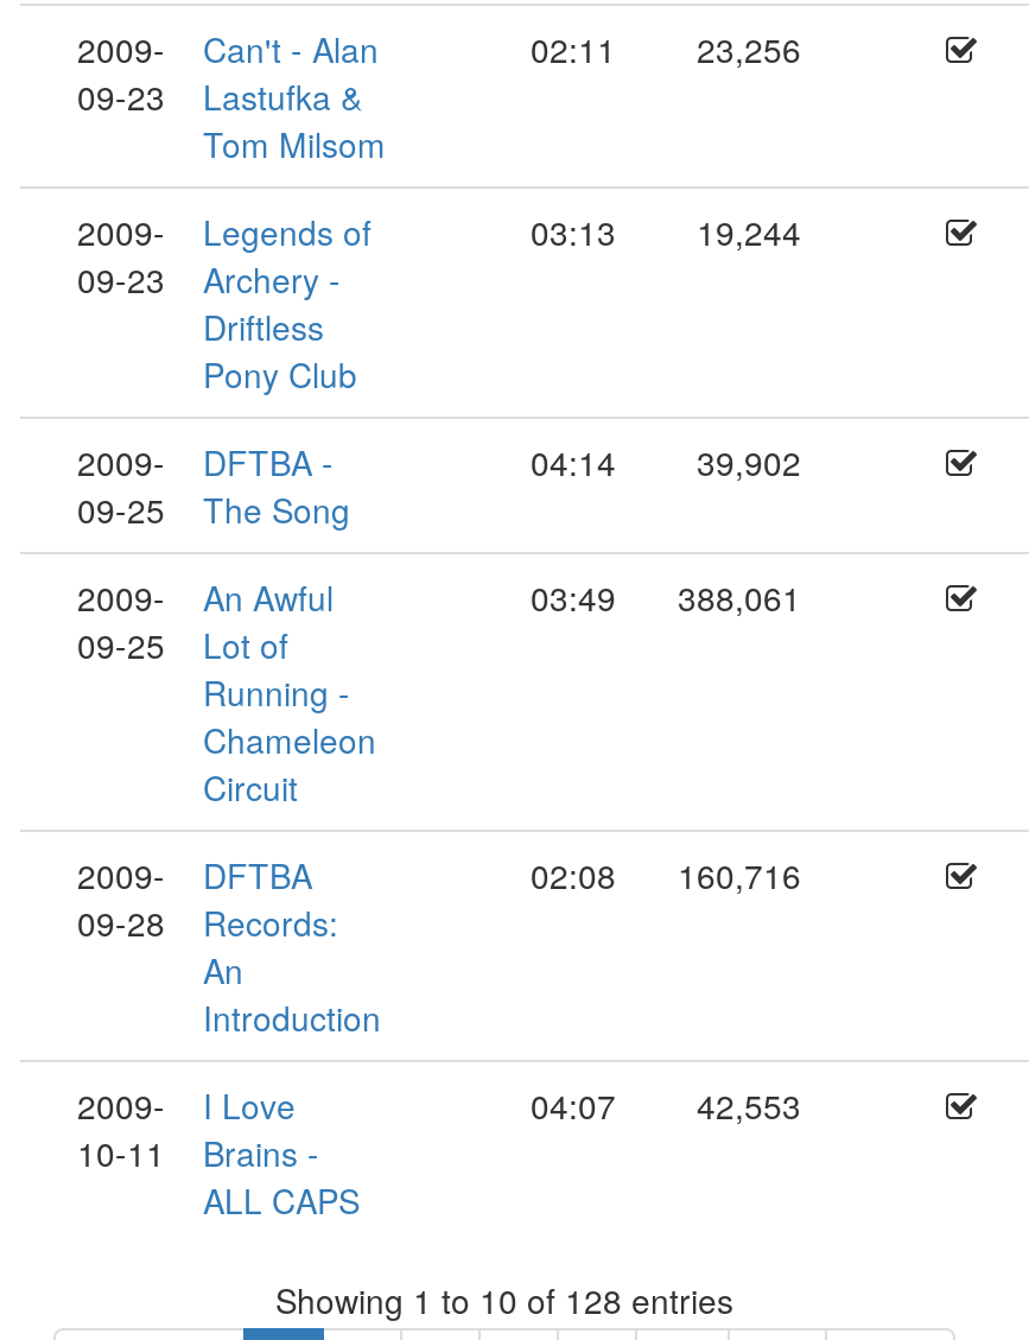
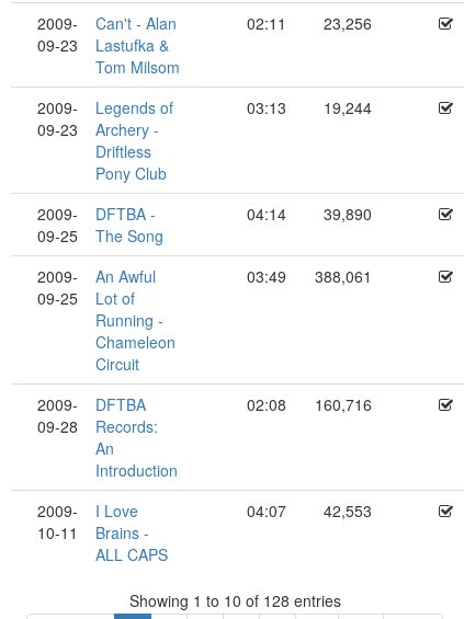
- 04:14 39,902
+ 04:14 39,890
